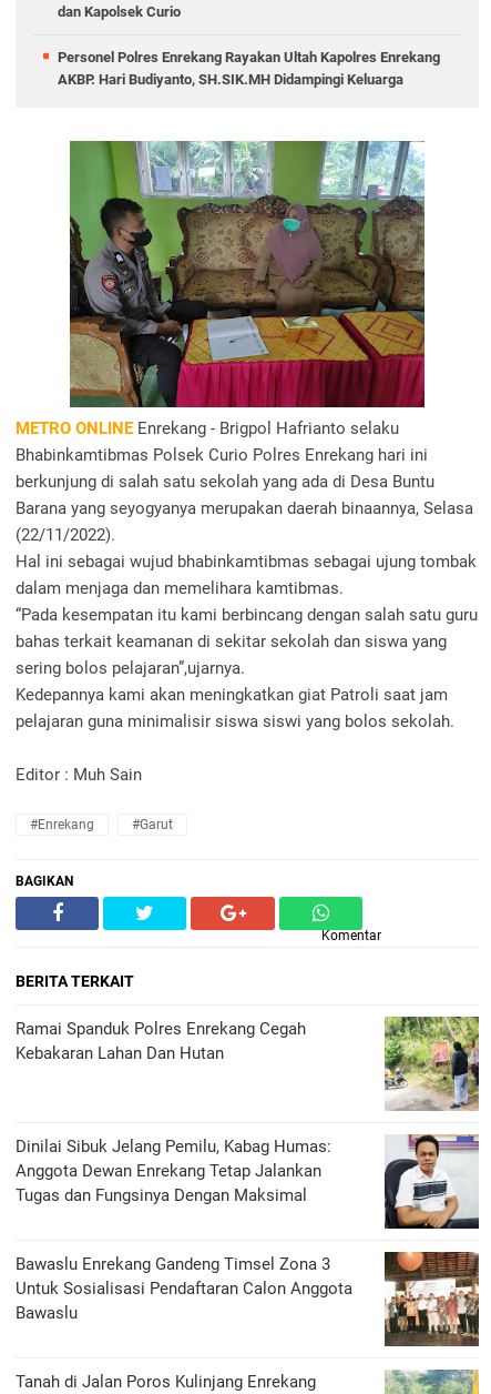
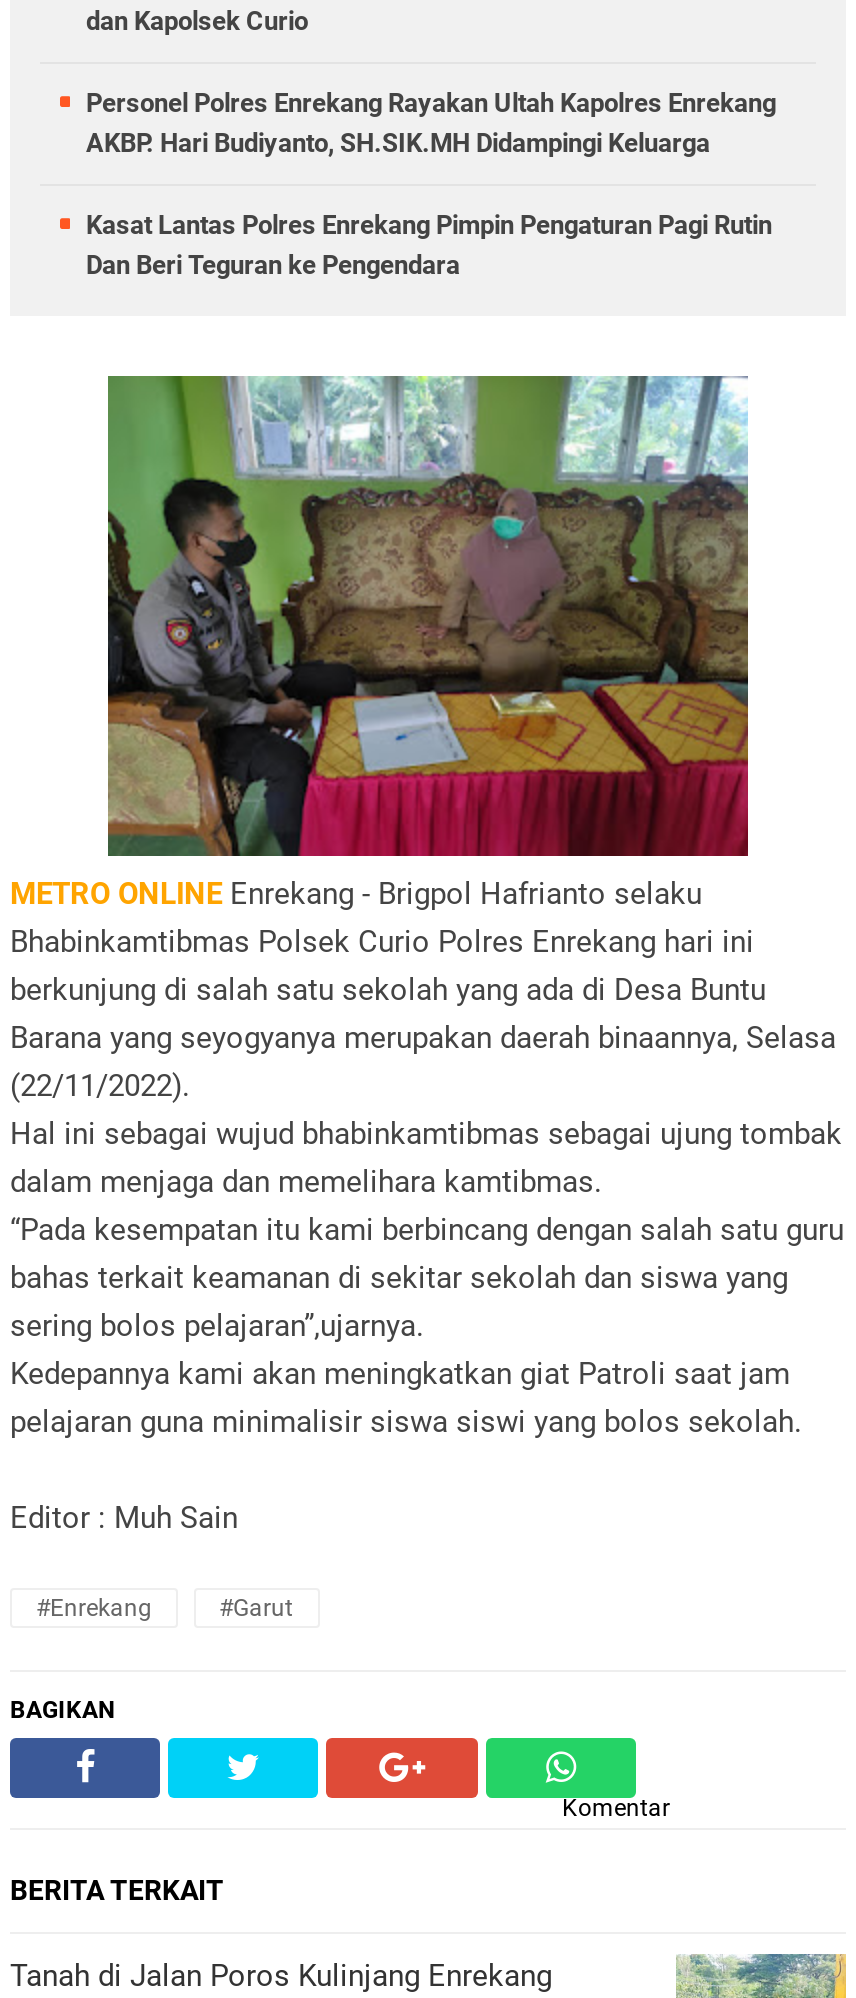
+ Kasat Lantas Polres Enrekang Pimpin Pengaturan Pagi Rutin
+ Dan Beri Teguran ke Pengendara

moved down: [image] | METRO ONLINE Enrekang - Brigpol Hafrianto selaku | Bhabinkamtibmas Polsek Curio Polres Enrekang hari ini | ... | Komentar | BERITA TERKAIT

- Ramai Spanduk Polres Enrekang Cegah
- Kebakaran Lahan Dan Hutan

- [image]

- [image]
- Dinilai Sibuk Jelang Pemilu, Kabag Humas:
- Anggota Dewan Enrekang Tetap Jalankan
- Tugas dan Fungsinya Dengan Maksimal
- Bawaslu Enrekang Gandeng Timsel Zona 3
- Untuk Sosialisasi Pendaftaran Calon Anggota
- Bawaslu

- [image]
